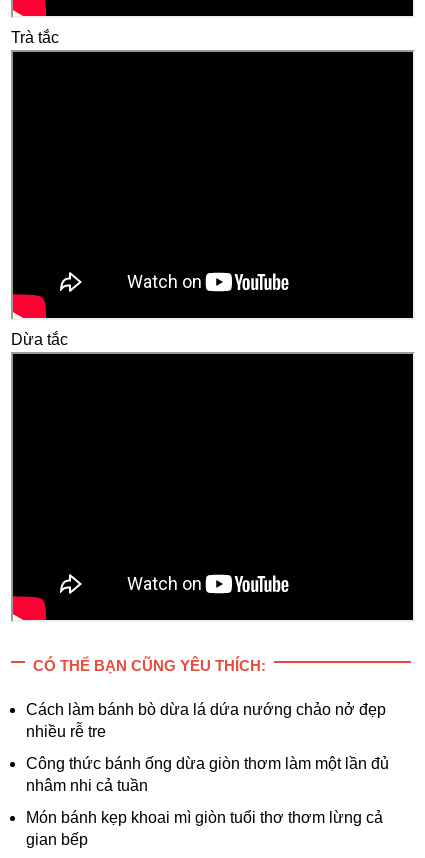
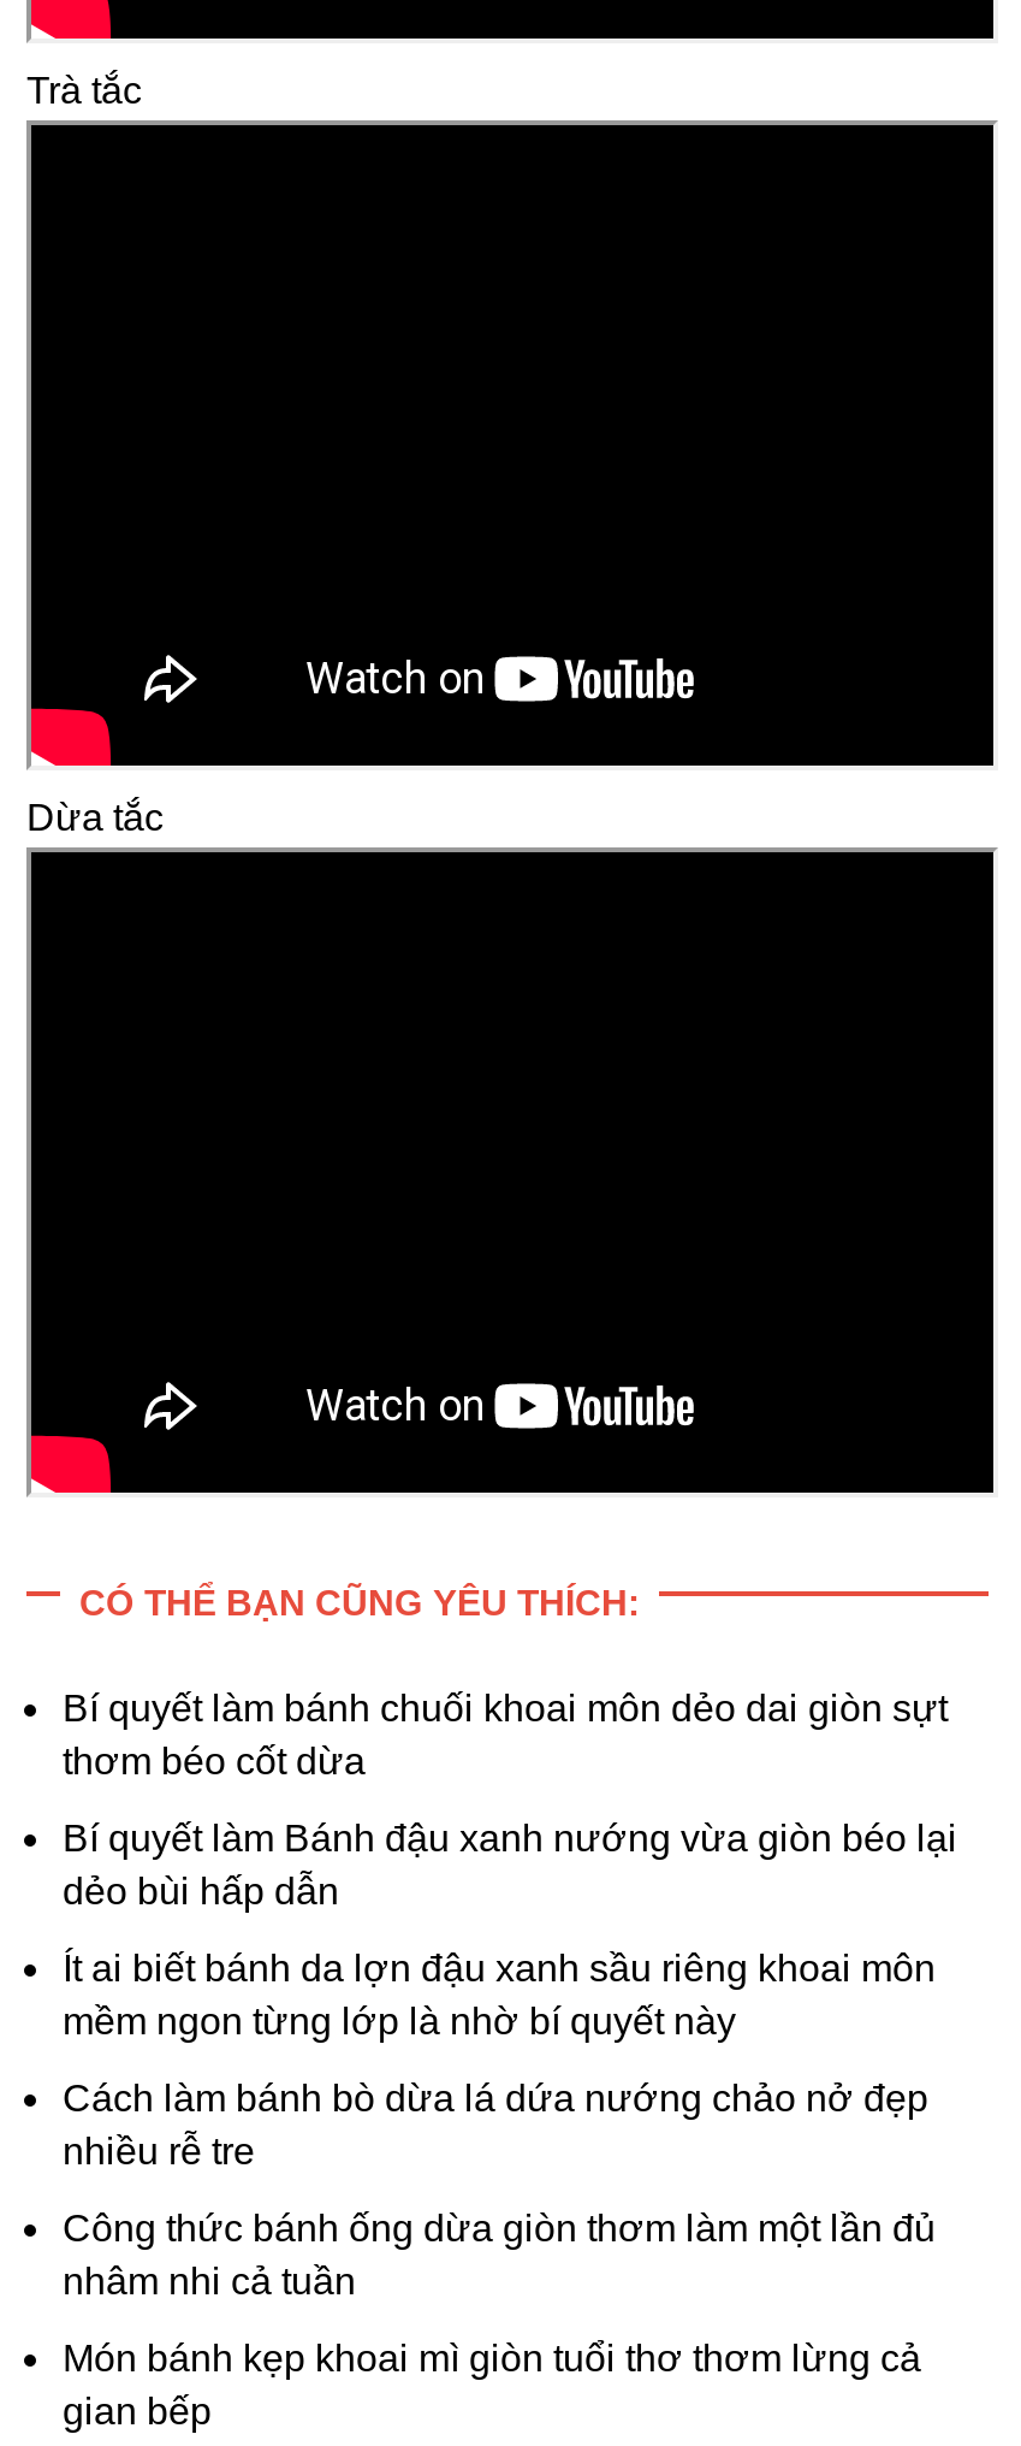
+ Bí quyết làm bánh chuối khoai môn dẻo dai giòn sựt
+ thơm béo cốt dừa
+ Bí quyết làm Bánh đậu xanh nướng vừa giòn béo lại
+ dẻo bùi hấp dẫn
+ Ít ai biết bánh da lợn đậu xanh sầu riêng khoai môn
+ mềm ngon từng lớp là nhờ bí quyết này
